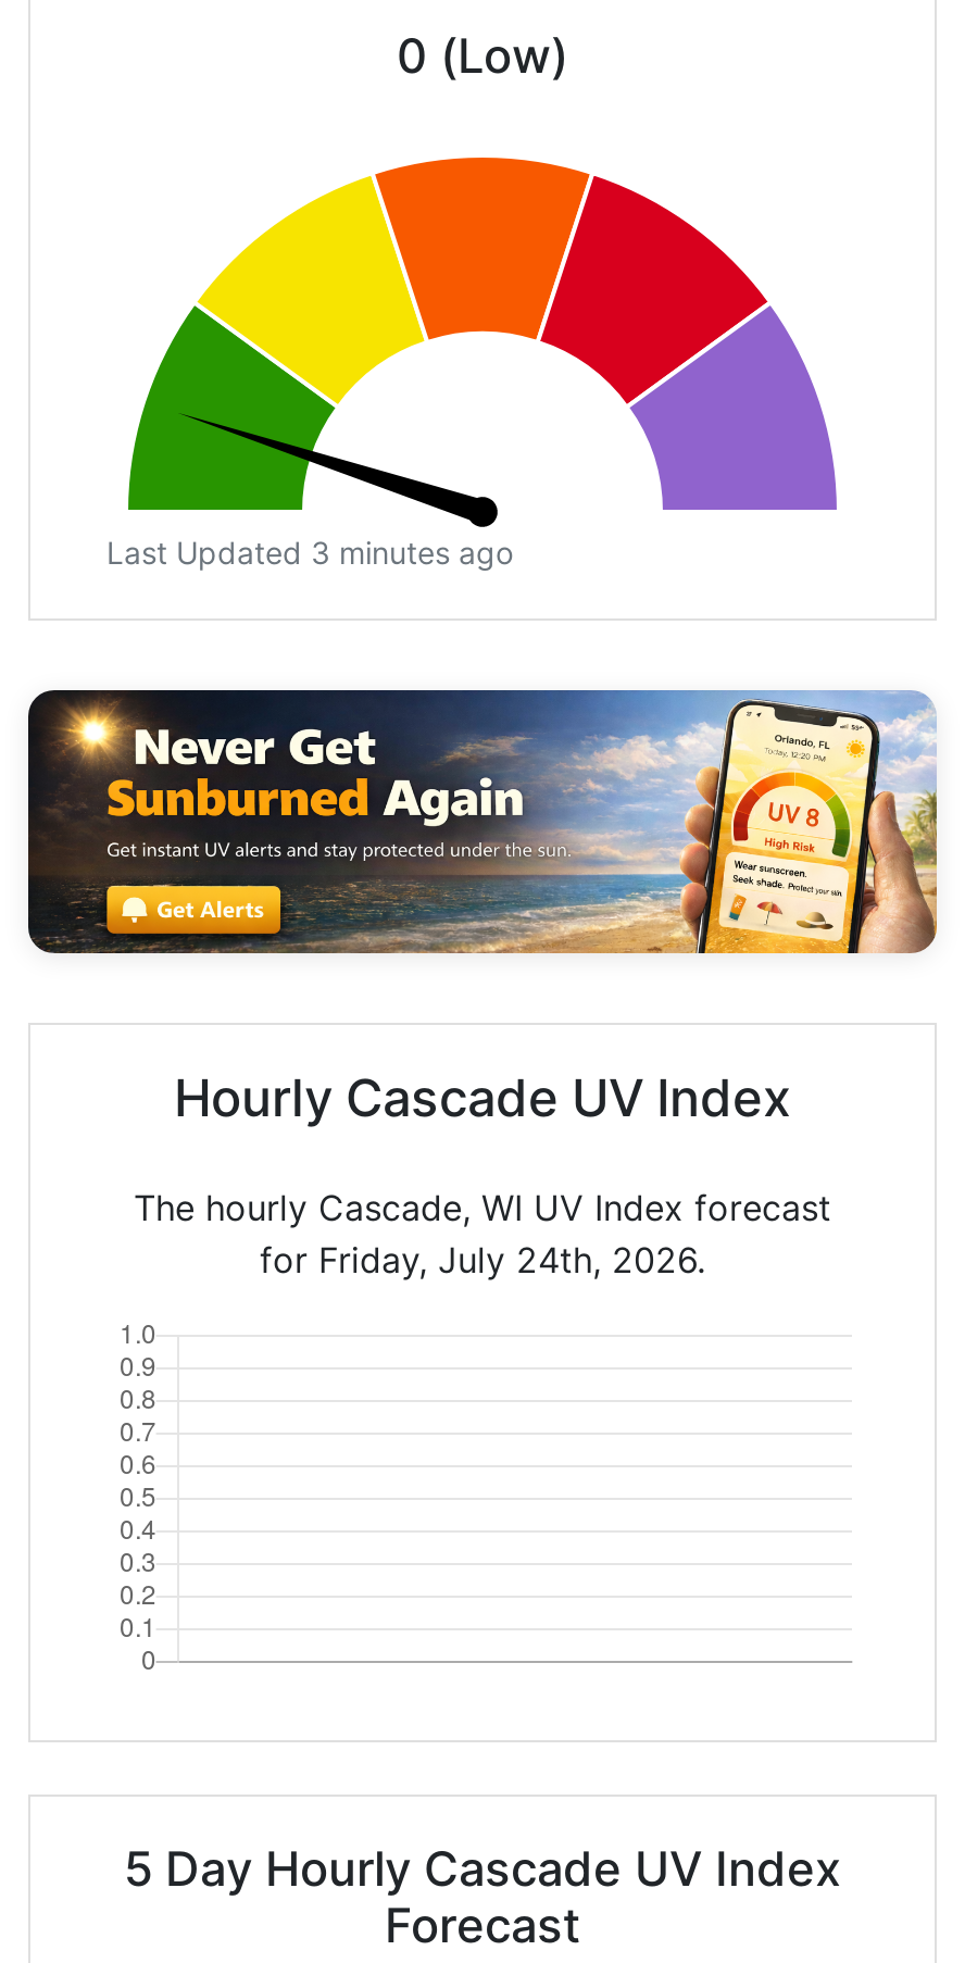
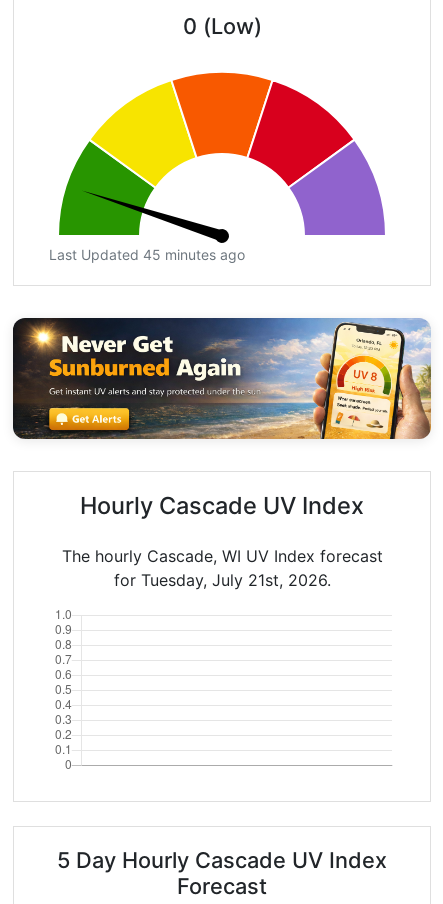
- Last Updated 3 minutes ago
+ Last Updated 45 minutes ago

- for Friday, July 24th, 2026.
+ for Tuesday, July 21st, 2026.
